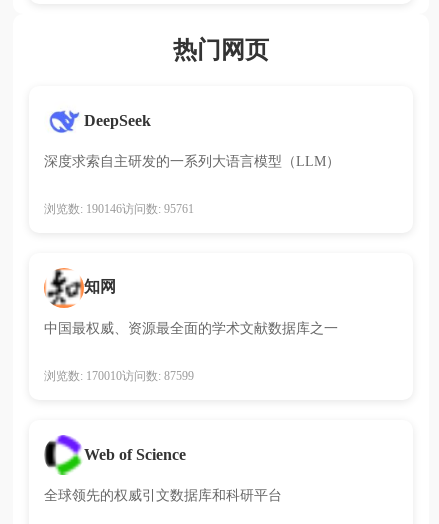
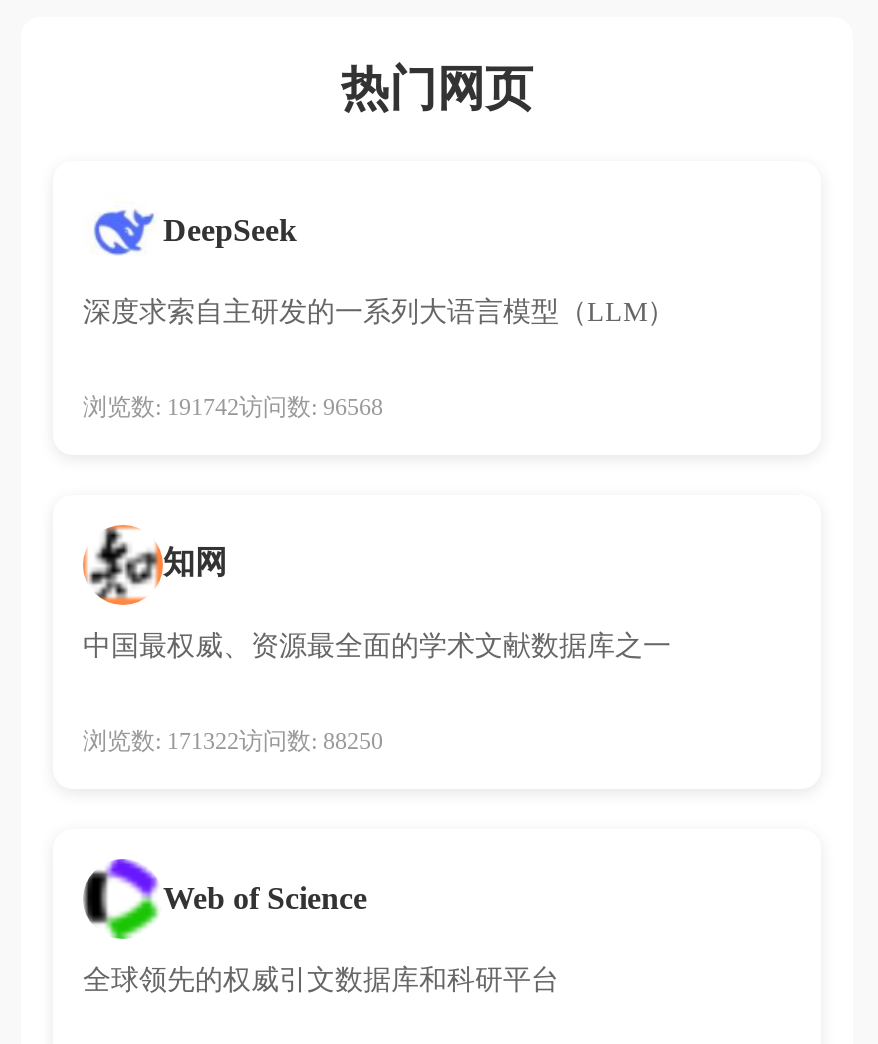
- 浏览数: 190146访问数: 95761
+ 浏览数: 191742访问数: 96568

- 浏览数: 170010访问数: 87599
+ 浏览数: 171322访问数: 88250
